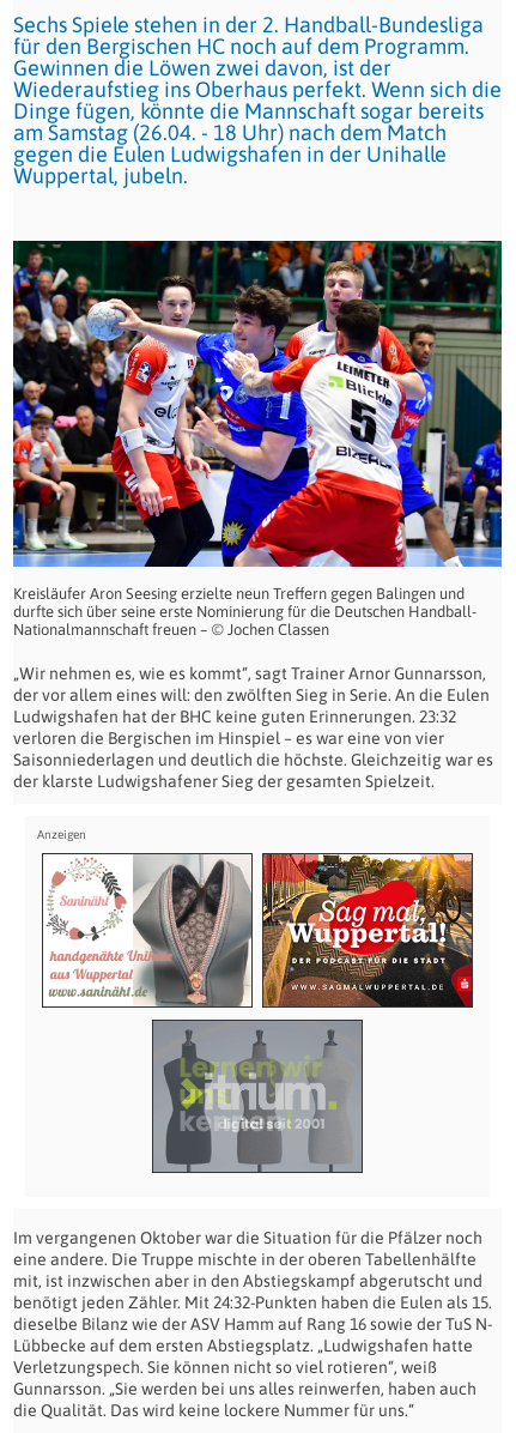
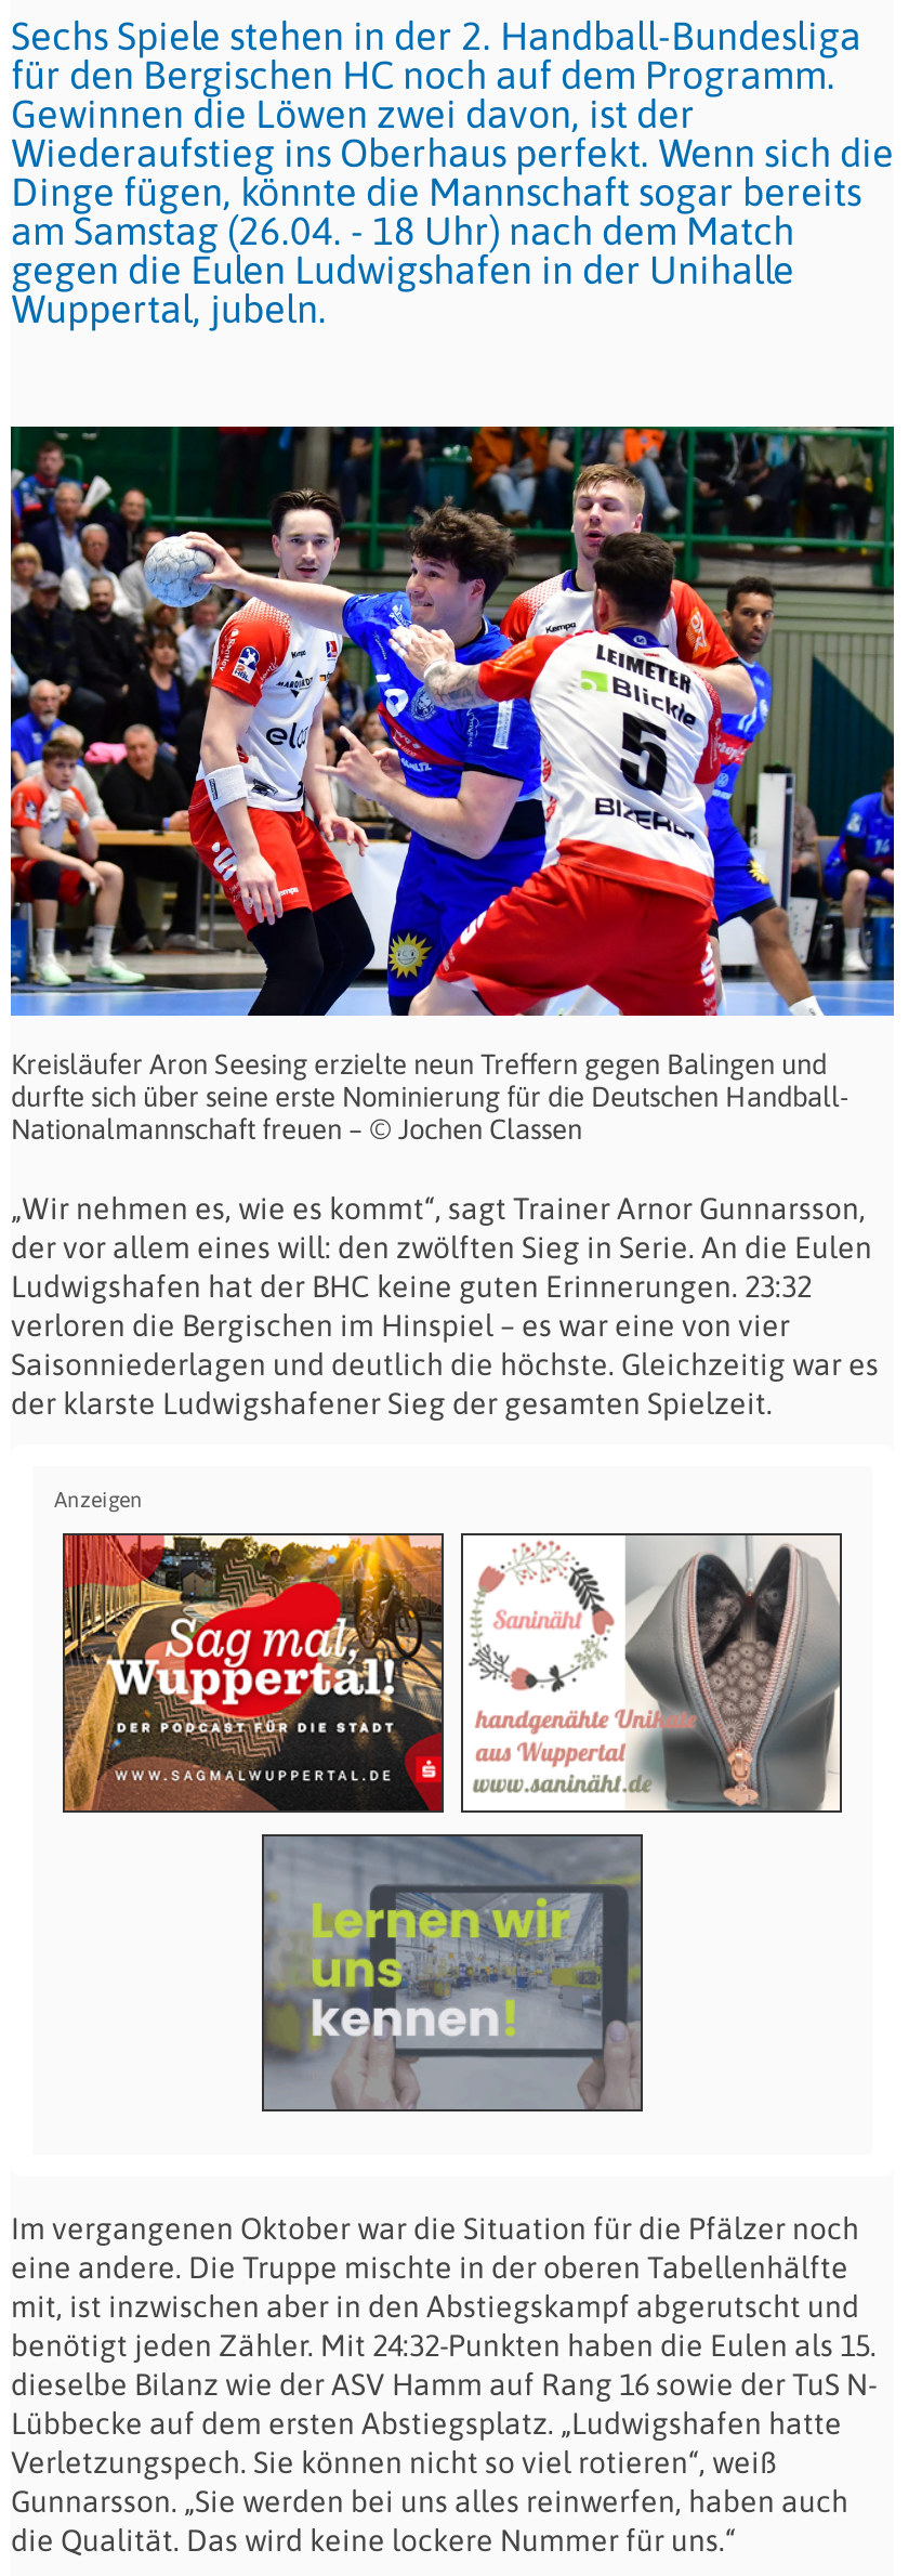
- [image]
+ [image]

- [image]
+ [image]

- [image]
+ [image]
